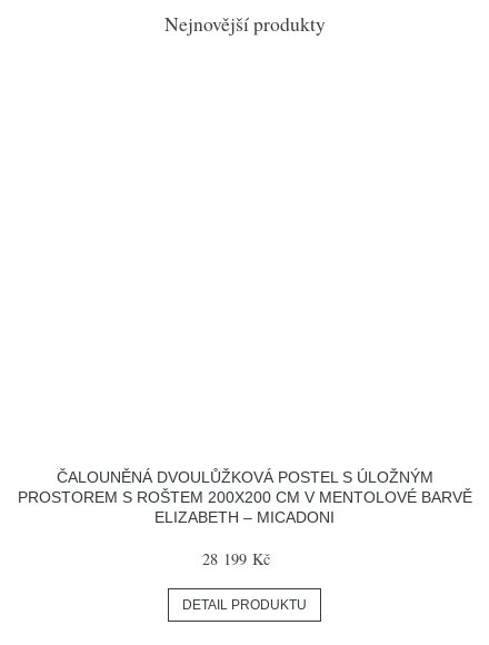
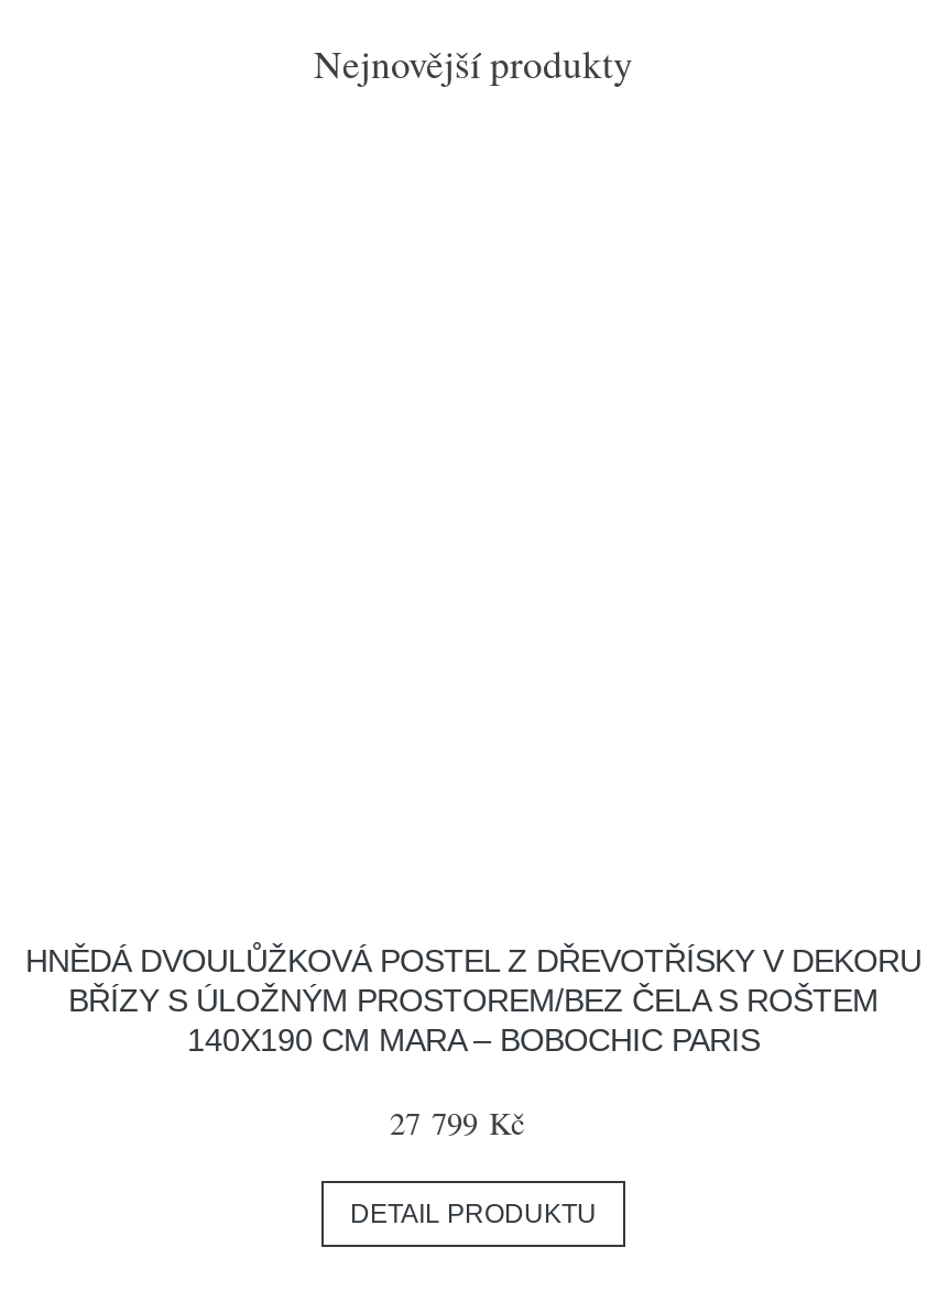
- ČALOUNĚNÁ DVOULŮŽKOVÁ POSTEL S ÚLOŽNÝM
- PROSTOREM S ROŠTEM 200X200 CM V MENTOLOVÉ BARVĚ
- ELIZABETH – MICADONI
+ HNĚDÁ DVOULŮŽKOVÁ POSTEL Z DŘEVOTŘÍSKY V DEKORU
+ BŘÍZY S ÚLOŽNÝM PROSTOREM/BEZ ČELA S ROŠTEM
+ 140X190 CM MARA – BOBOCHIC PARIS

- 28 199 Kč
+ 27 799 Kč
